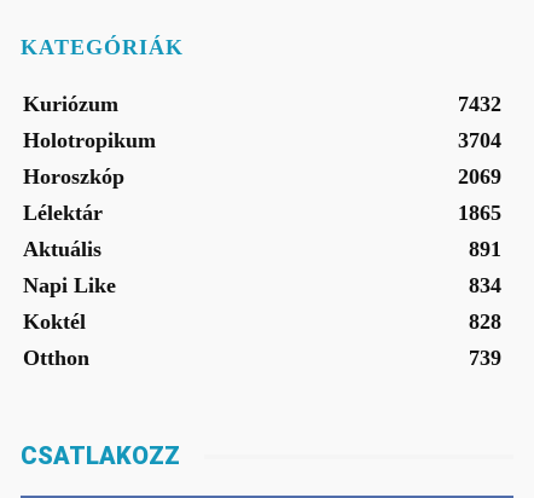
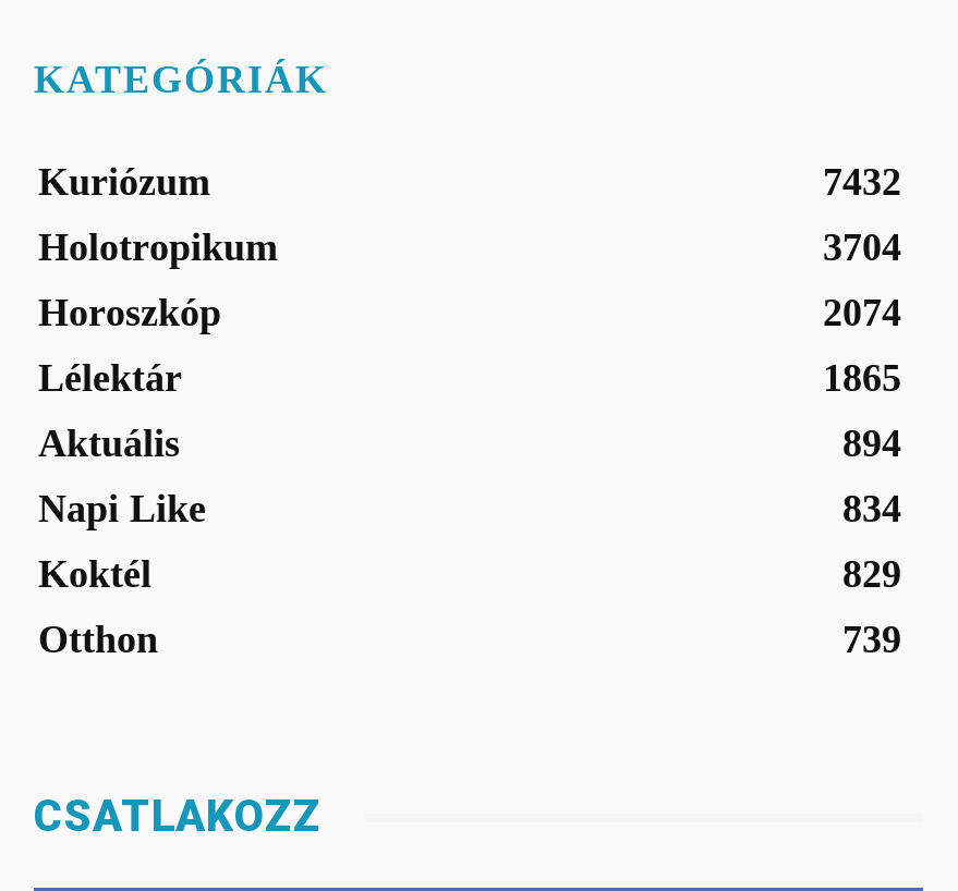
- 2069
+ 2074

- 891
+ 894

- 828
+ 829
